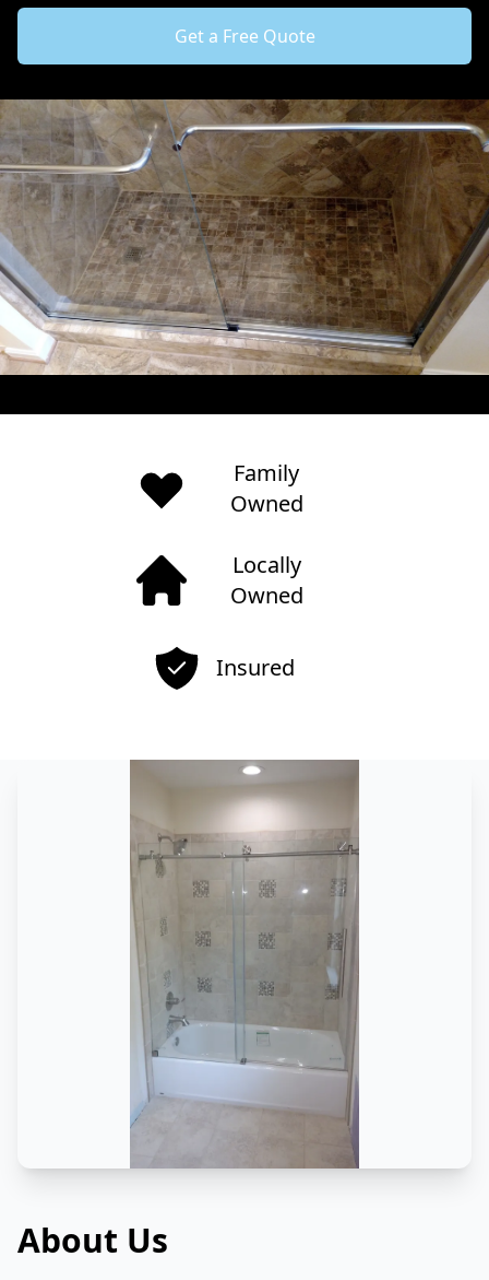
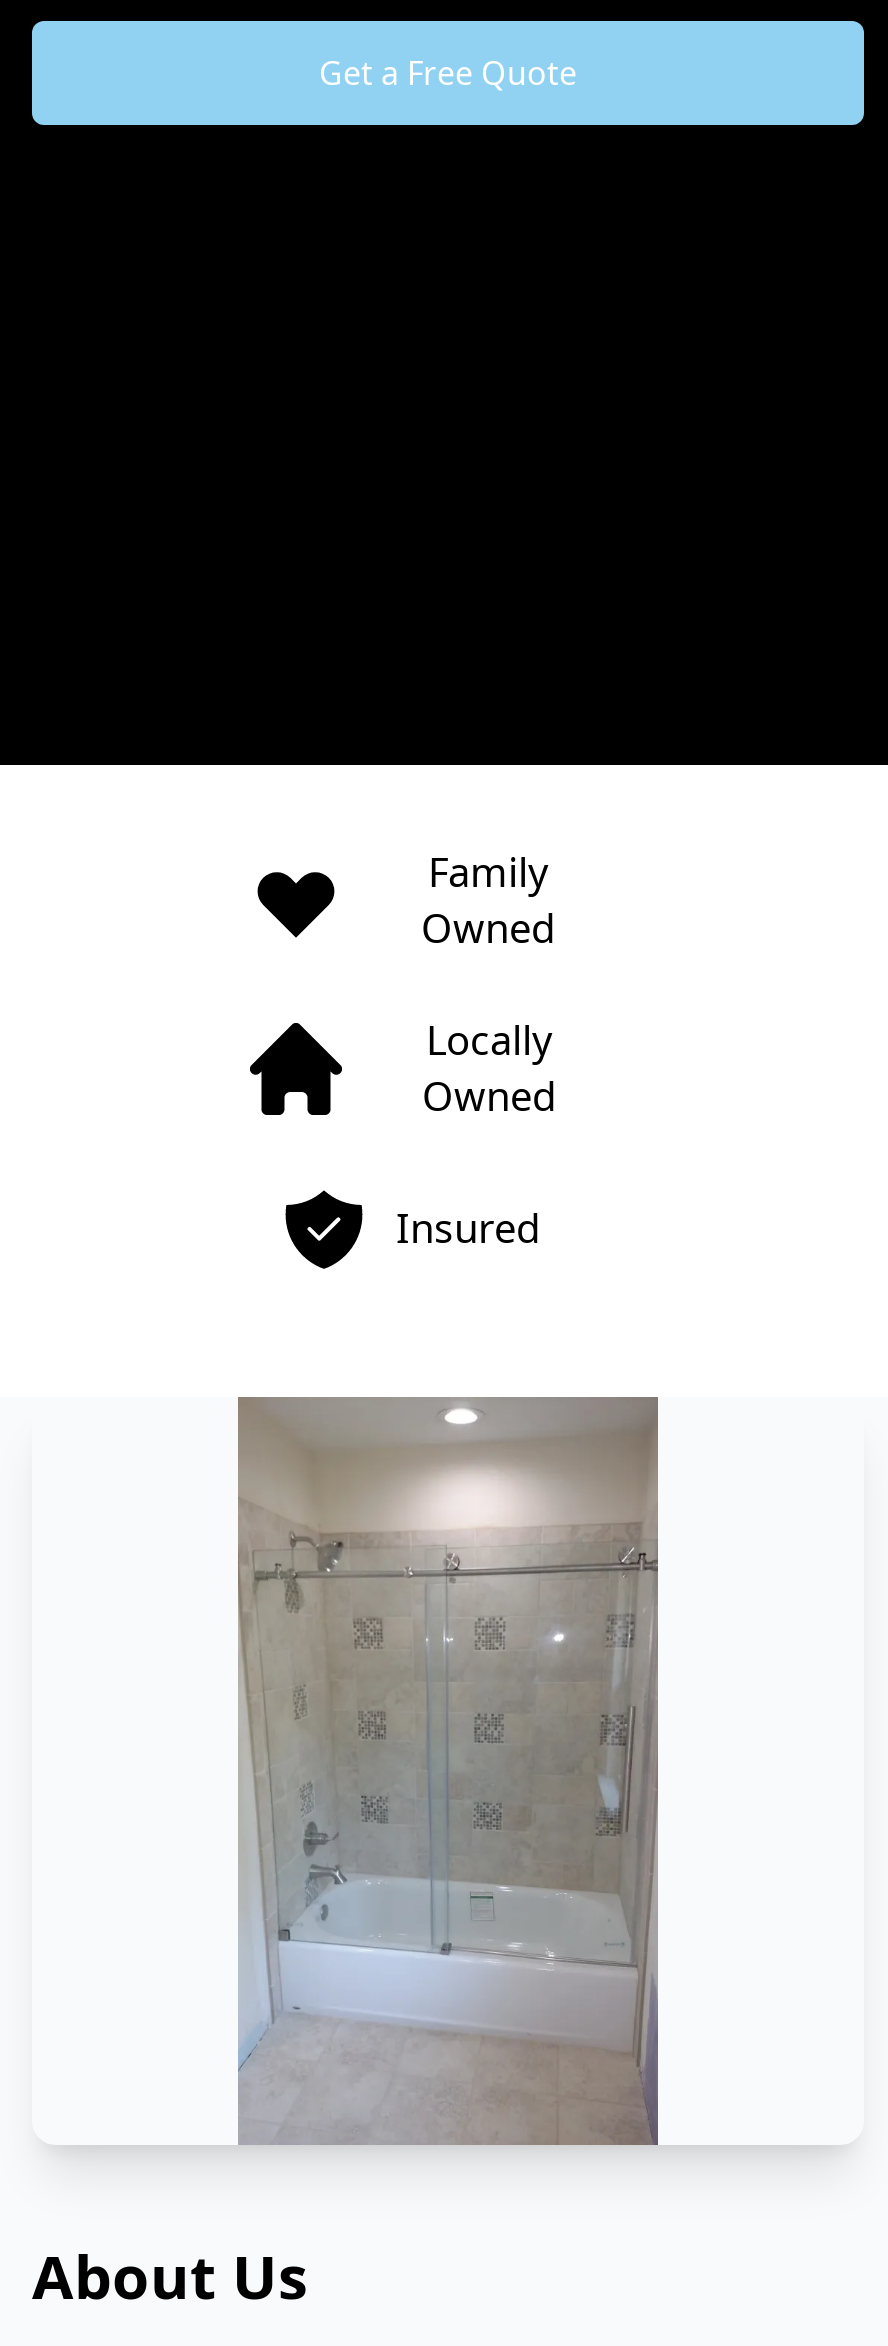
- [image]
